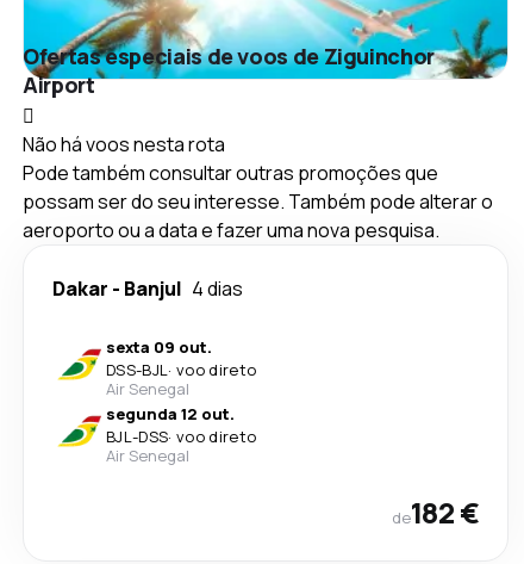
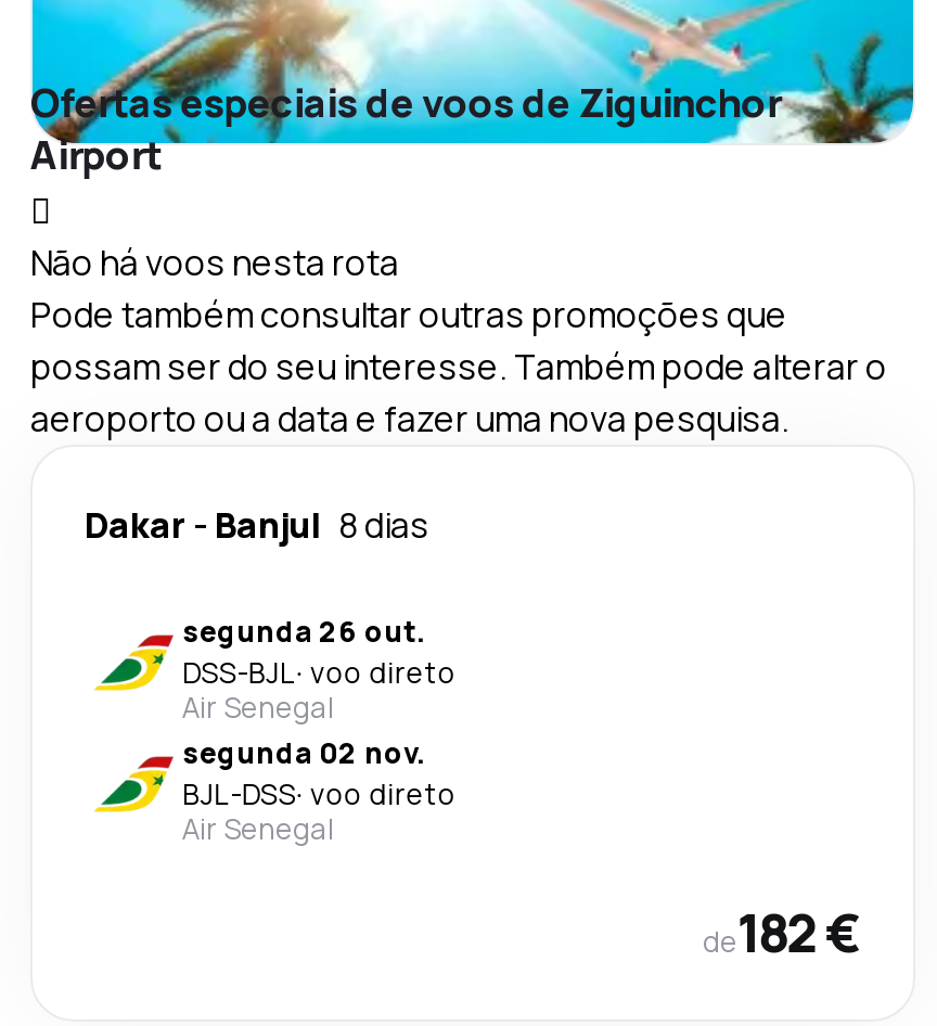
- Dakar - Banjul 4 dias
+ Dakar - Banjul 8 dias

- sexta 09 out.
+ segunda 26 out.

- segunda 12 out.
+ segunda 02 nov.
